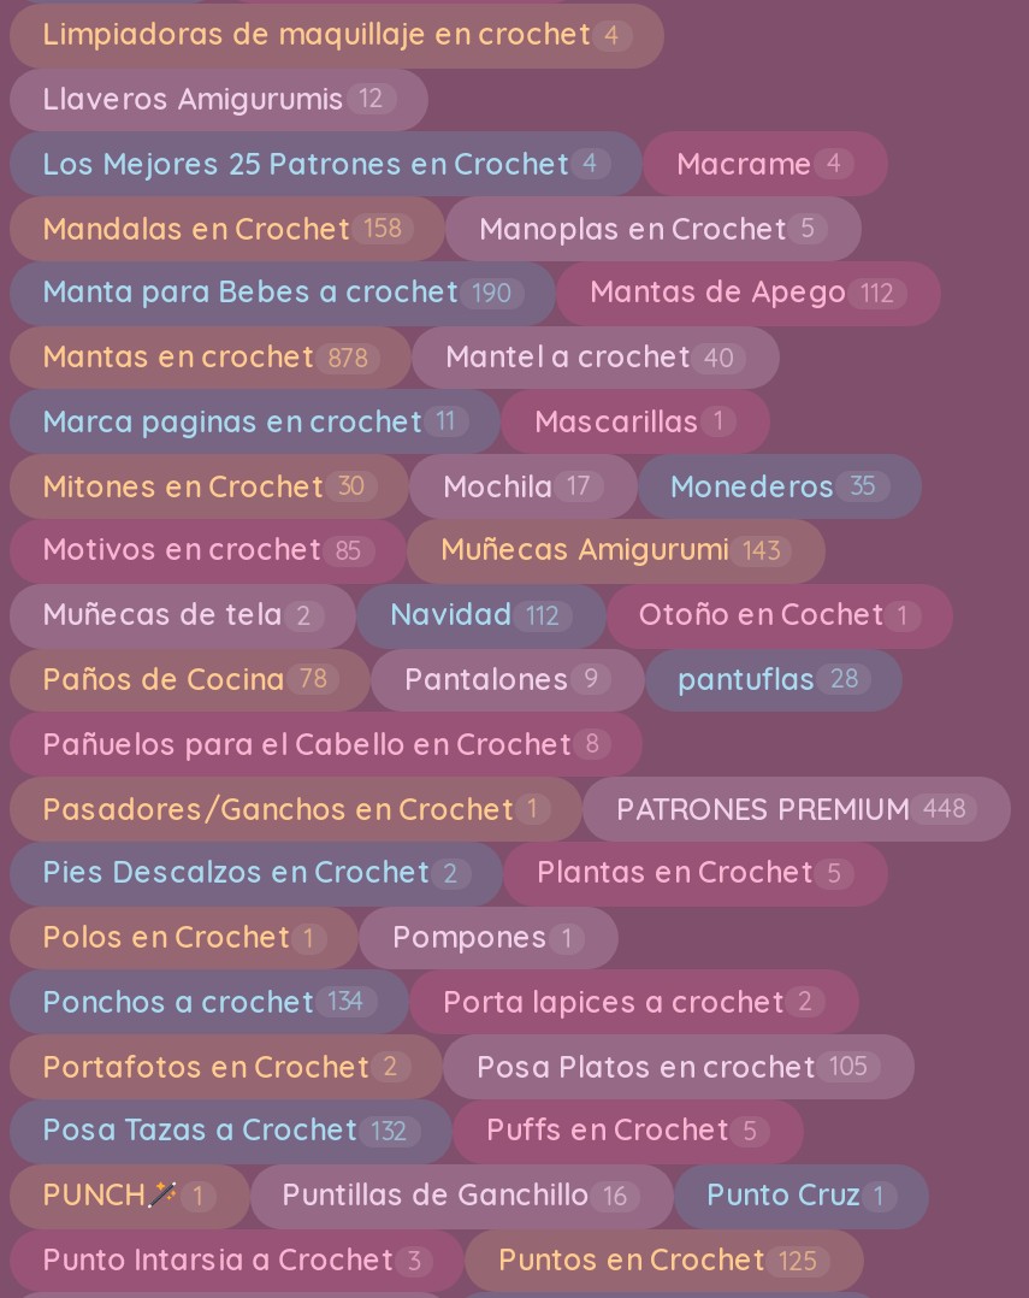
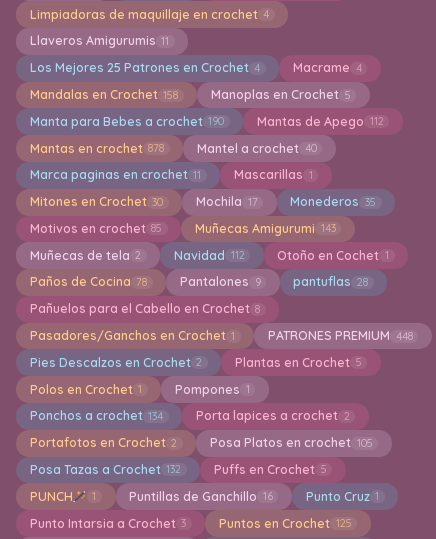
- Llaveros Amigurumis 12
+ Llaveros Amigurumis 11
